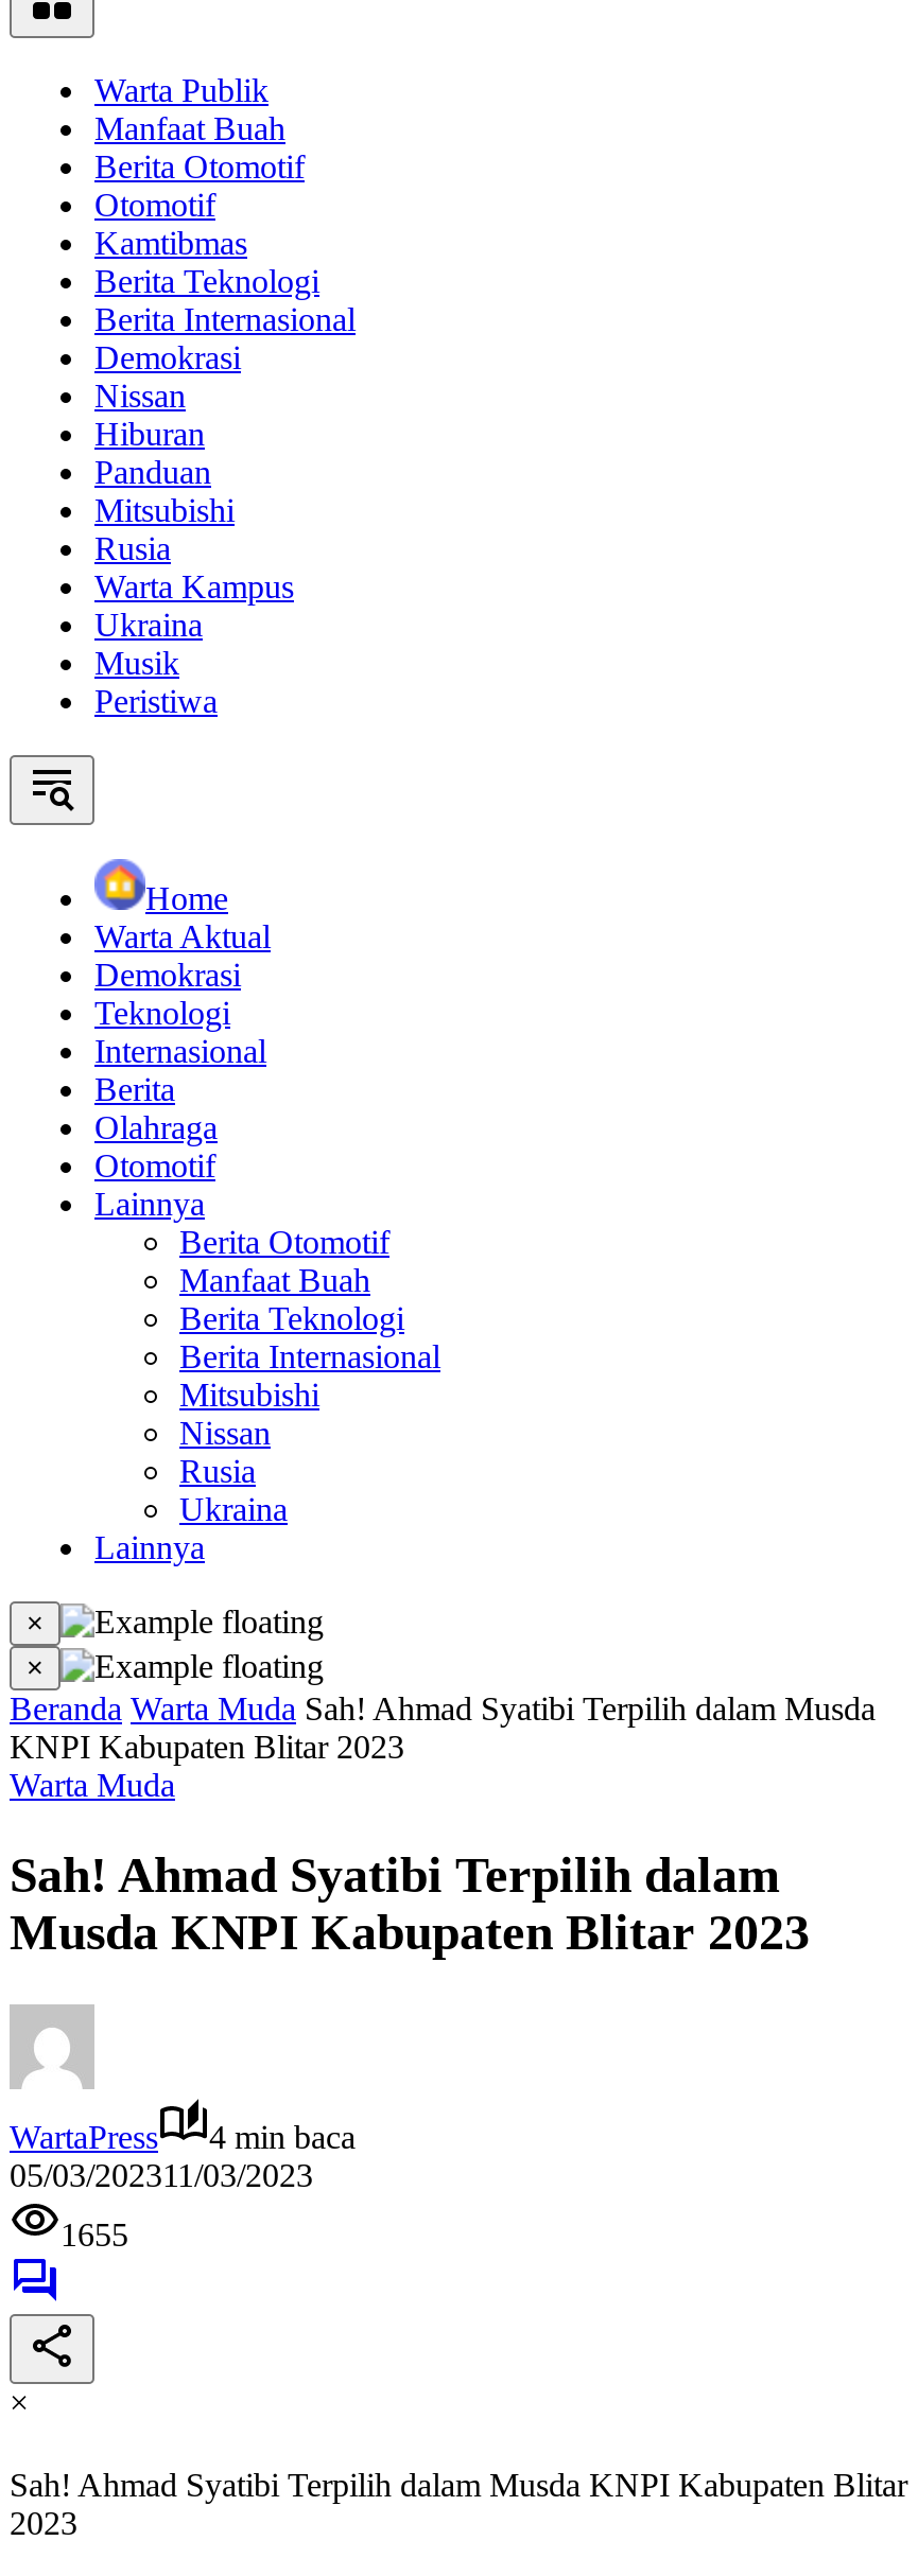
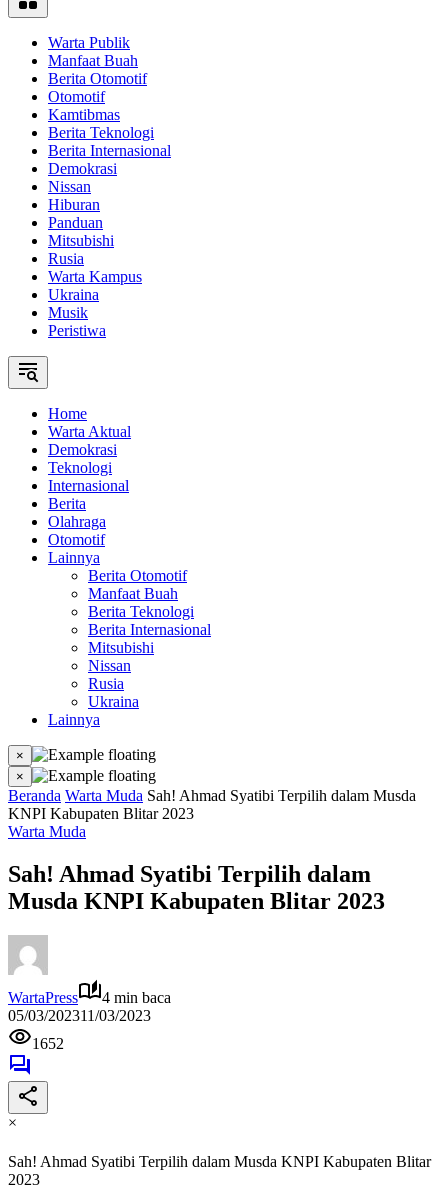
- 1655
+ 1652
